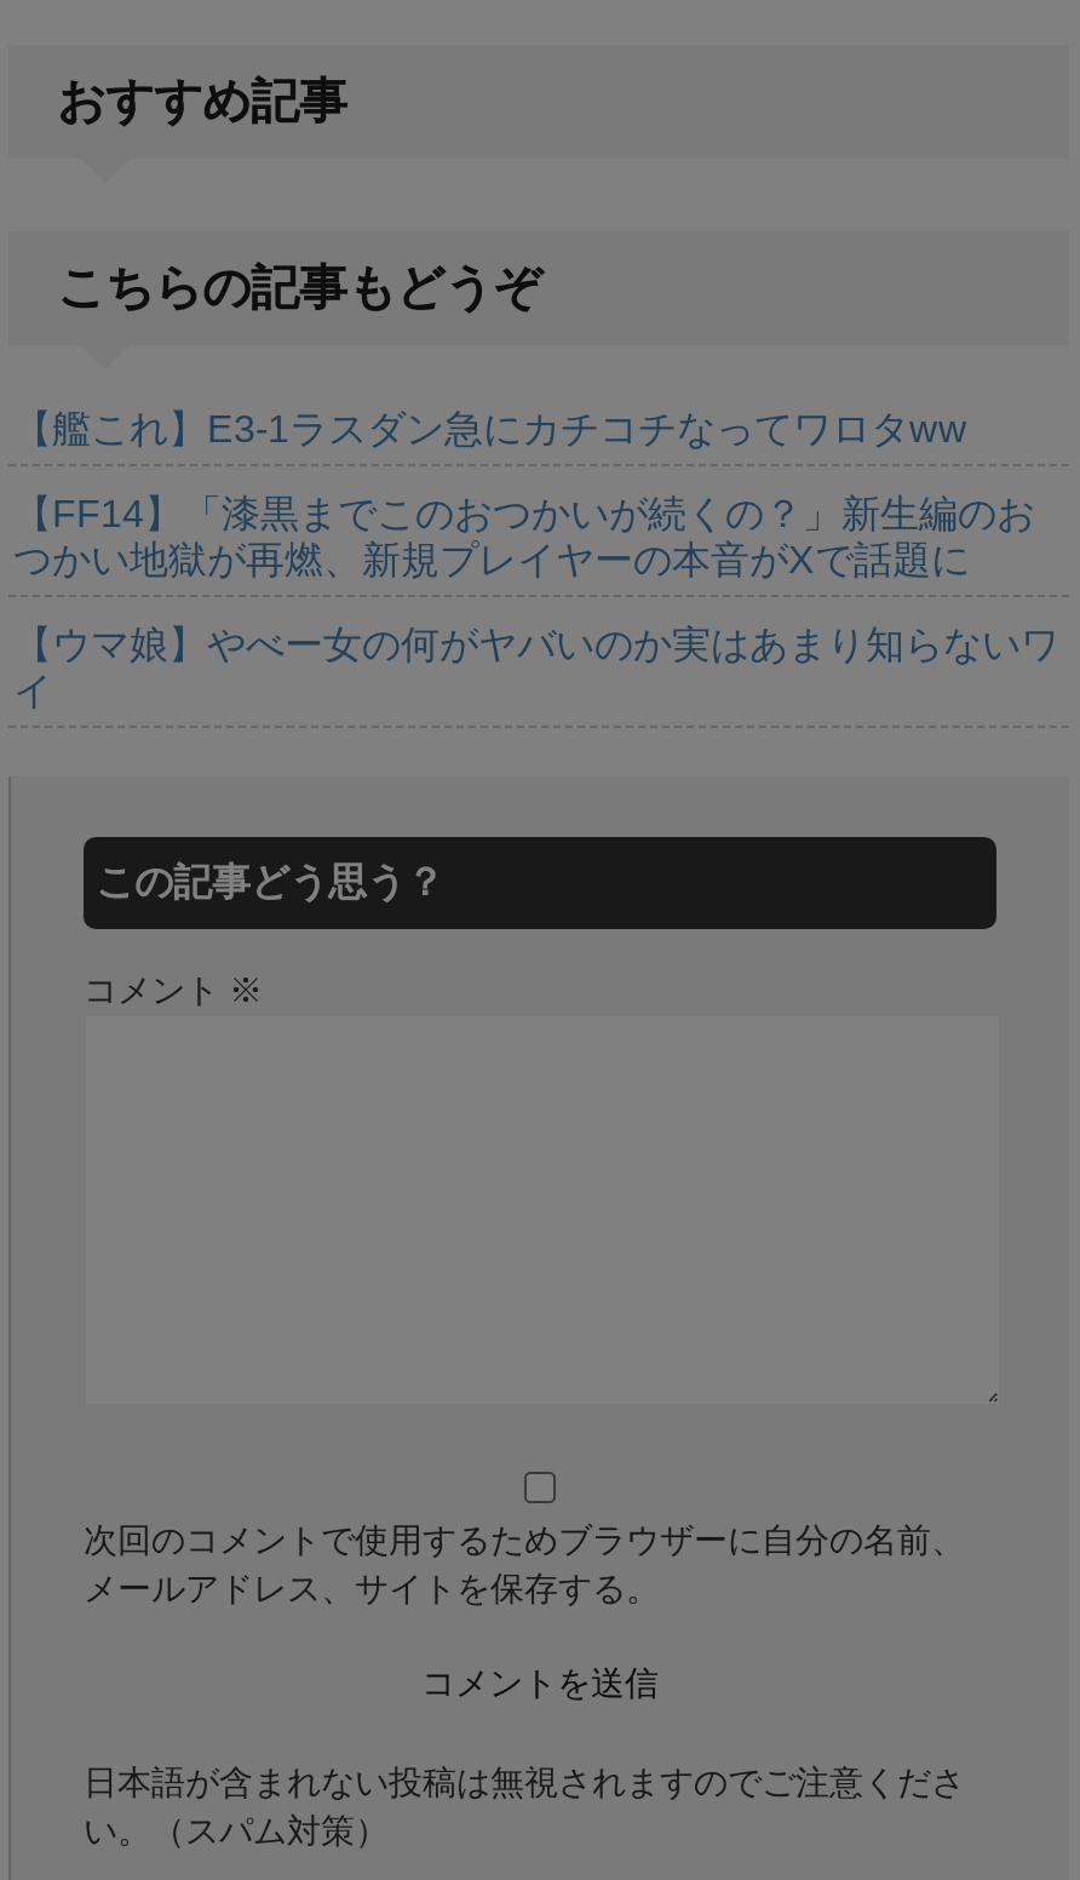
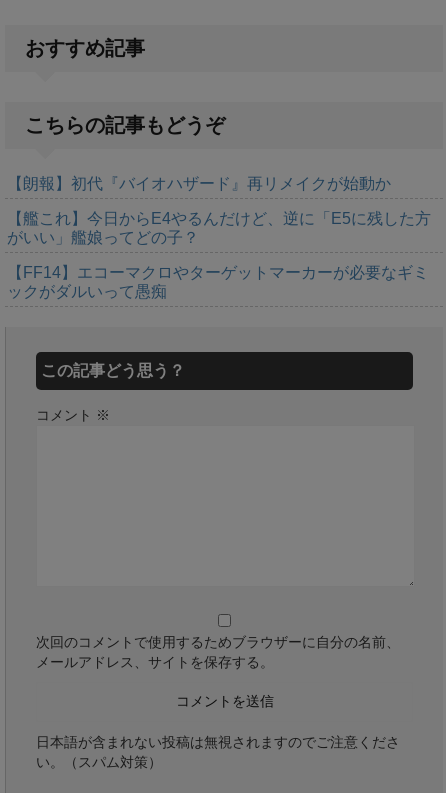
- 【艦これ】E3-1ラスダン急にカチコチなってワロタww
+ 【朗報】初代『バイオハザード』再リメイクが始動か

- 【FF14】「漆黒までこのおつかいが続くの？」新生編のお
- つかい地獄が再燃、新規プレイヤーの本音がXで話題に
+ 【艦これ】今日からE4やるんだけど、逆に「E5に残した方
+ がいい」艦娘ってどの子？

- 【ウマ娘】やべー女の何がヤバいのか実はあまり知らないワ
- イ
+ 【FF14】エコーマクロやターゲットマーカーが必要なギミ
+ ックがダルいって愚痴
